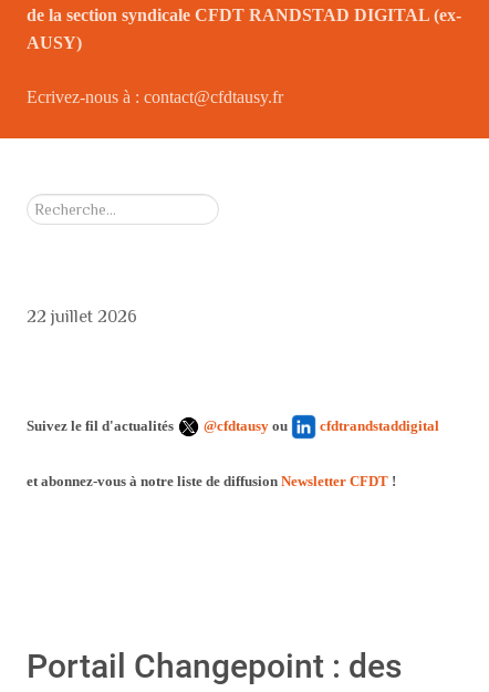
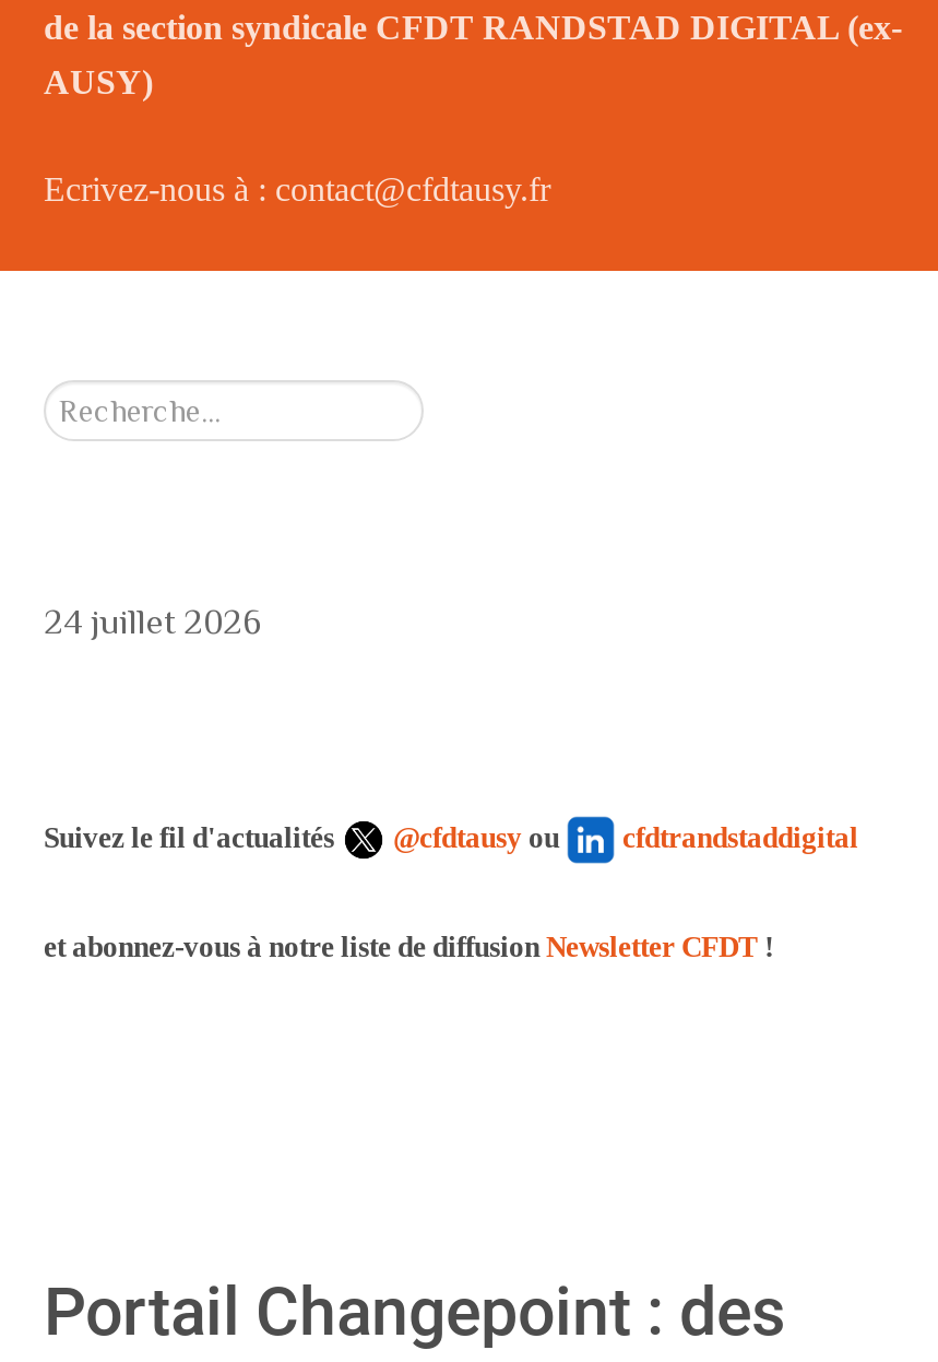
- 22 juillet 2026
+ 24 juillet 2026
